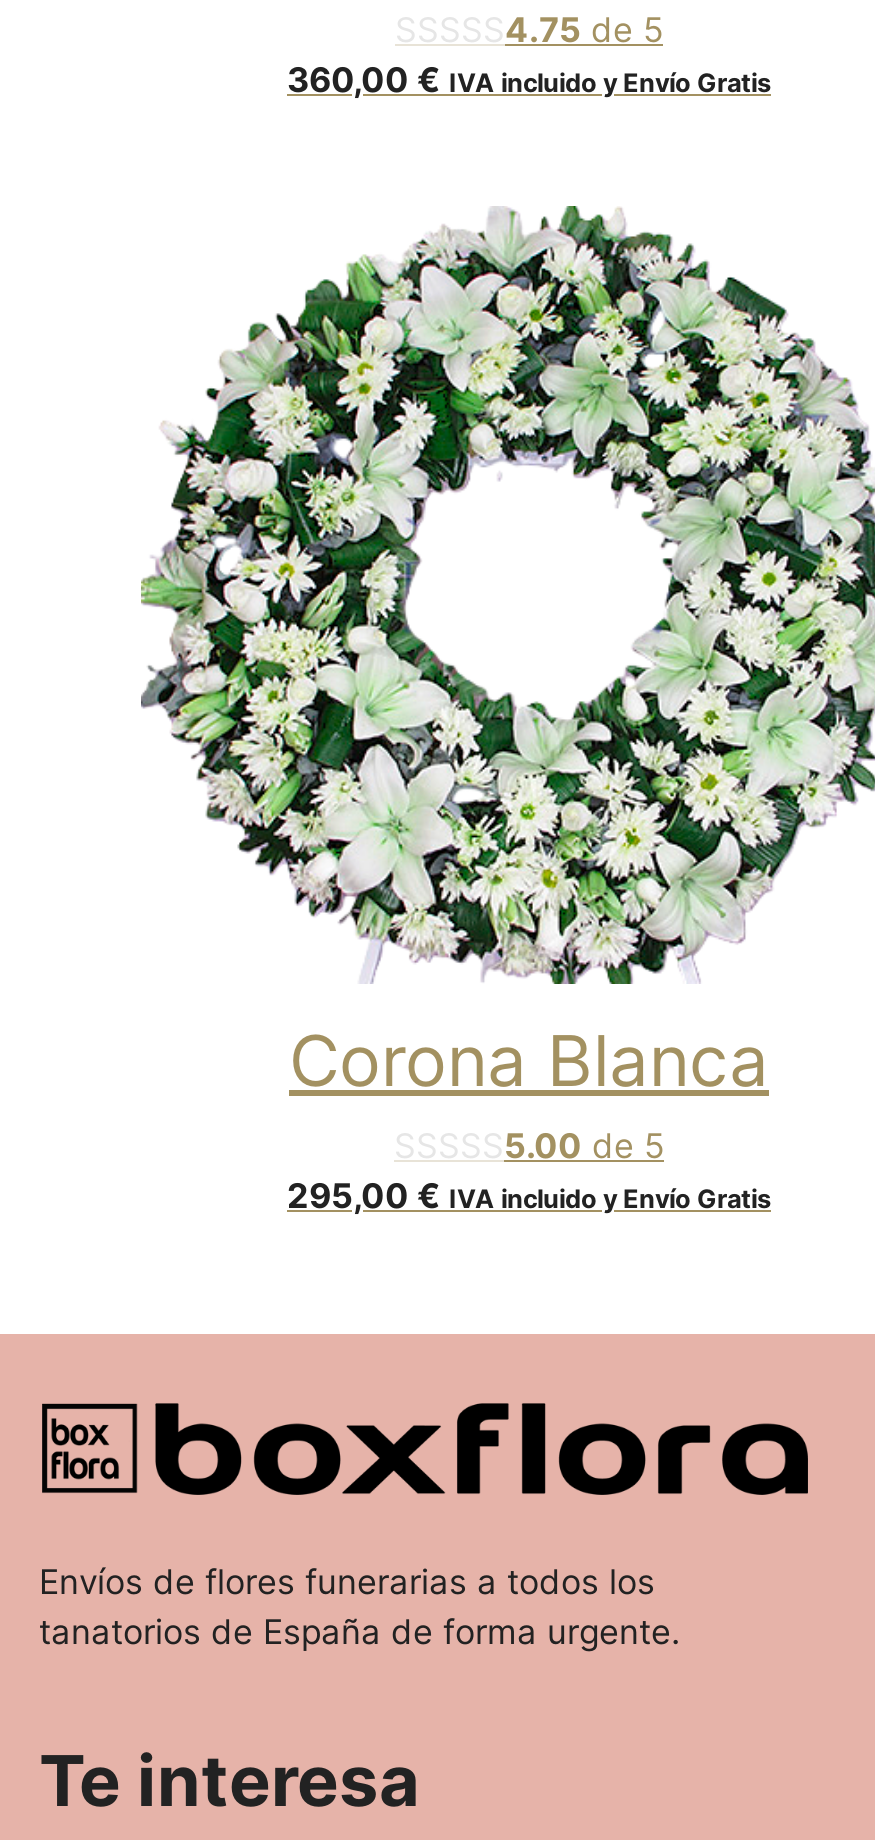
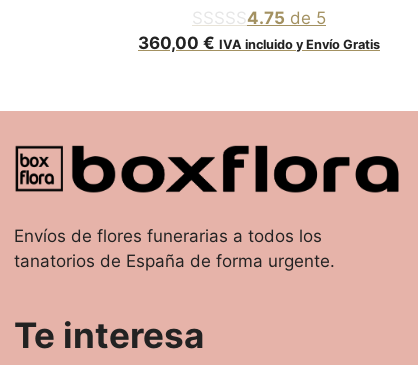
- [image]
- Corona Blanca
- 5.00 de 5
- 295,00 € IVA incluido y Envío Gratis
